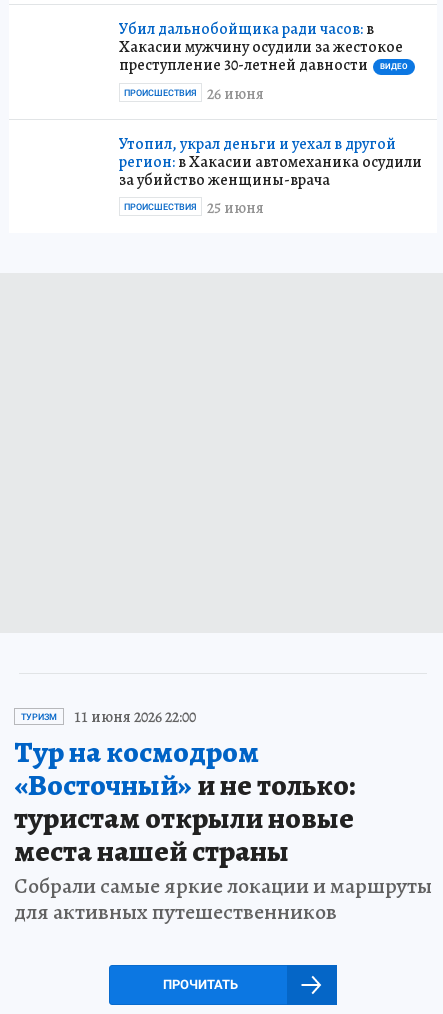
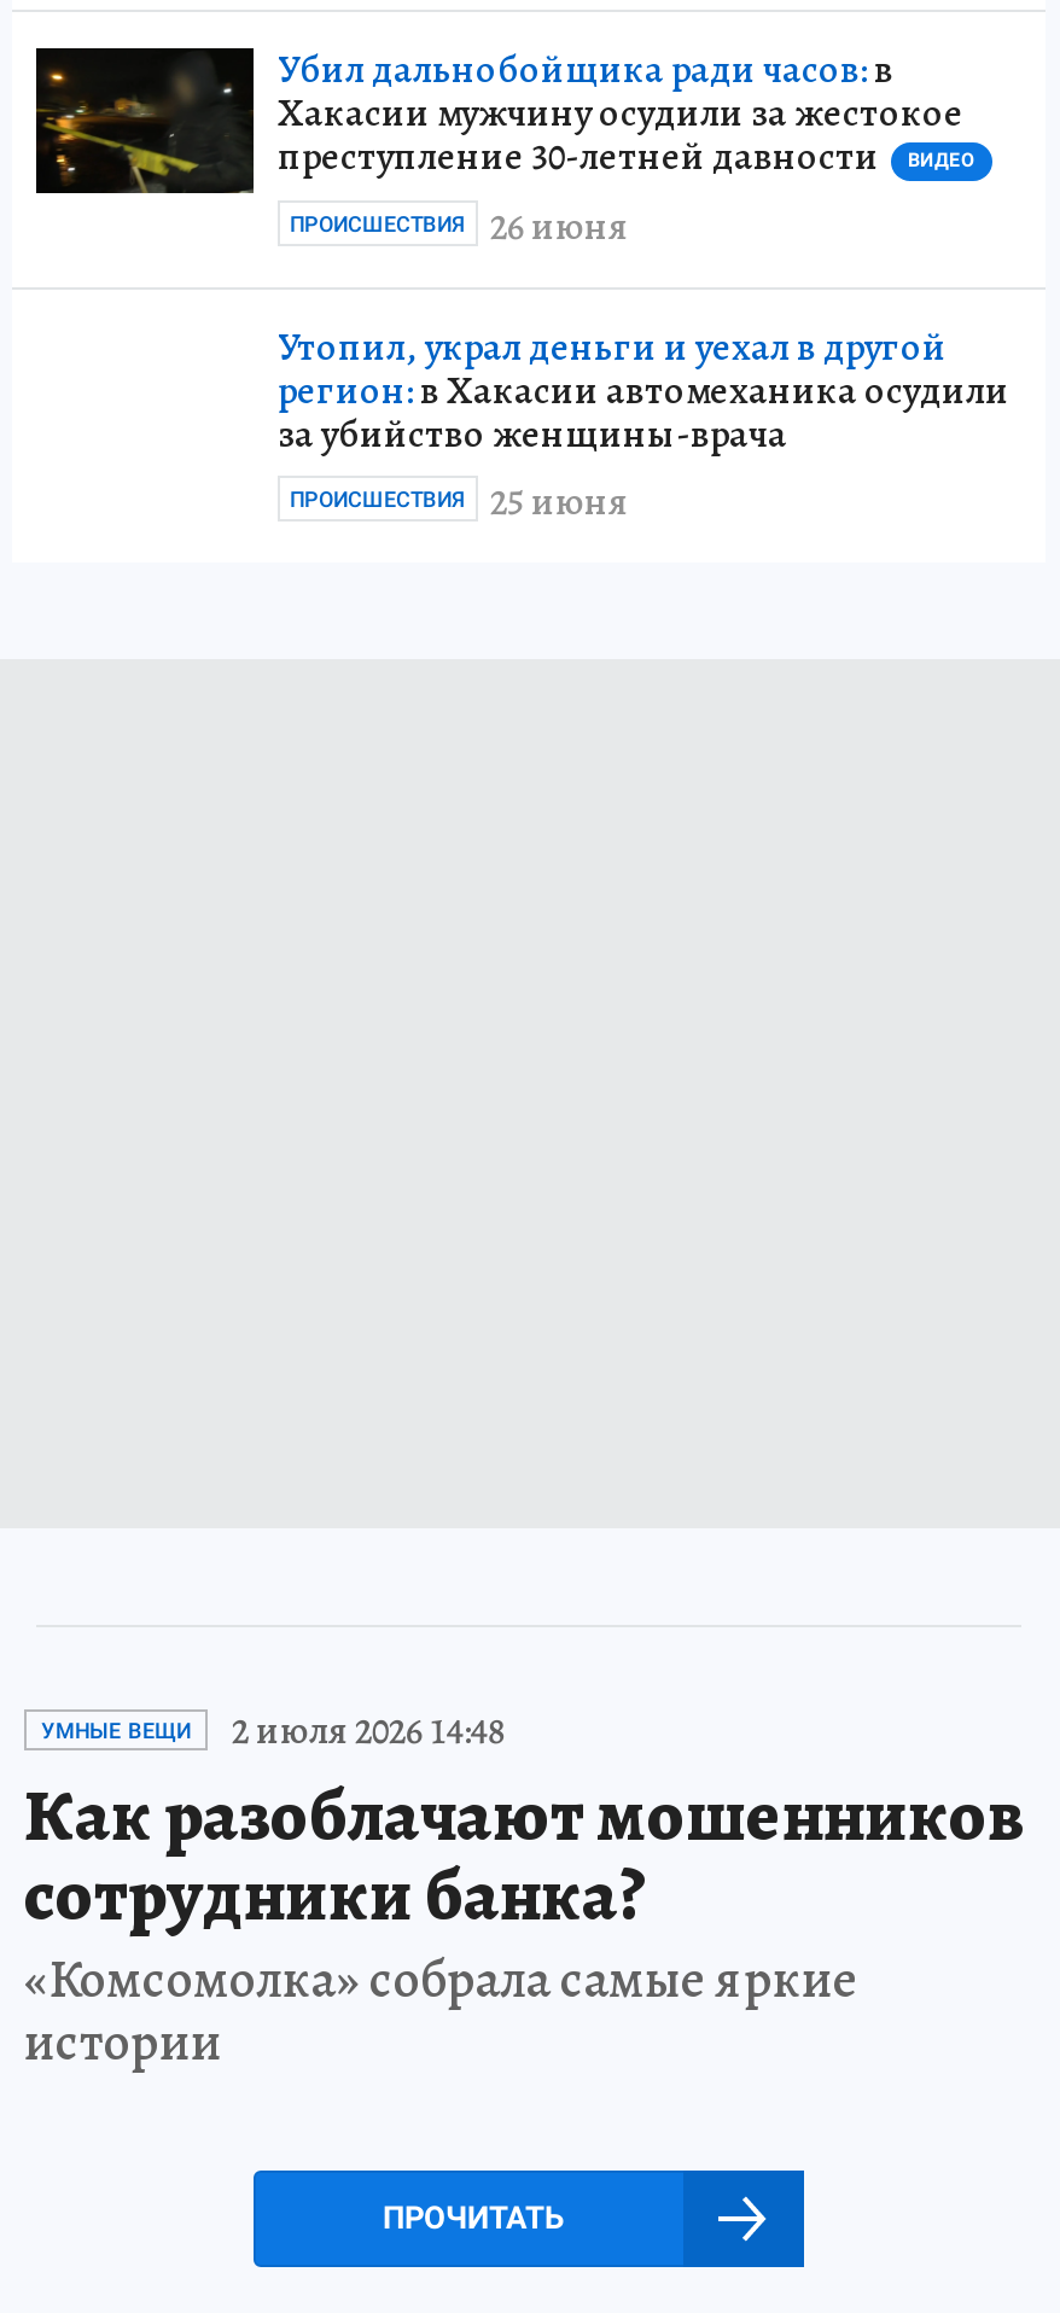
+ [image]

- ТУРИЗМ
- 11 июня 2026 22:00
- Тур на космодром
- «Восточный»и не только:
- туристам открыли новые
- места нашей страны
- Собрали самые яркие локации и маршруты
- для активных путешественников
+ УМНЫЕ ВЕЩИ
+ 2 июля 2026 14:48
+ Как разоблачают мошенников
+ сотрудники банка?
+ «Комсомолка» собрала самые яркие
+ истории
